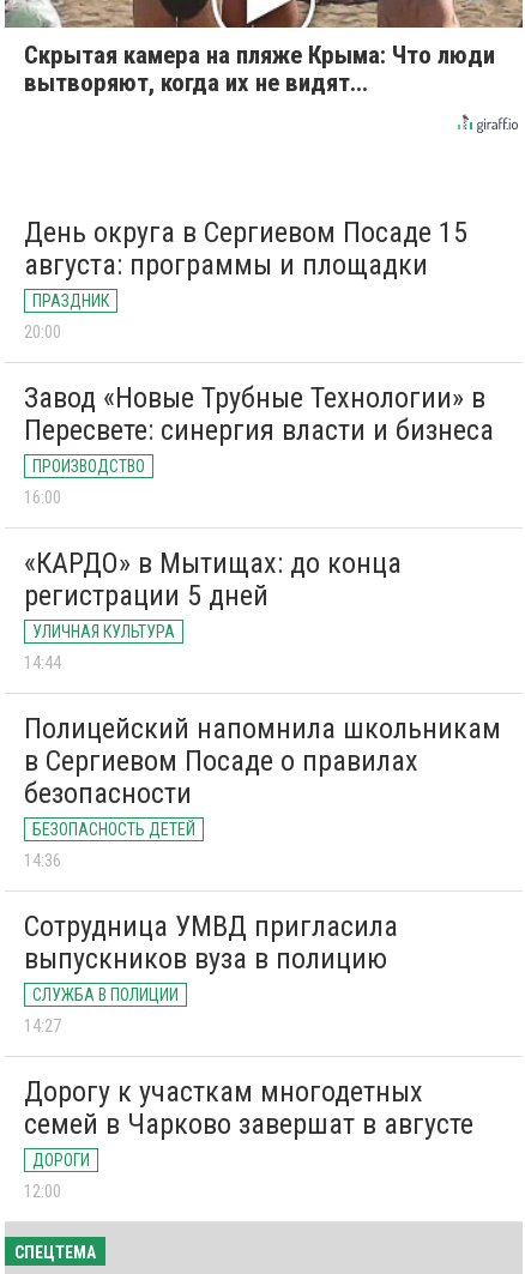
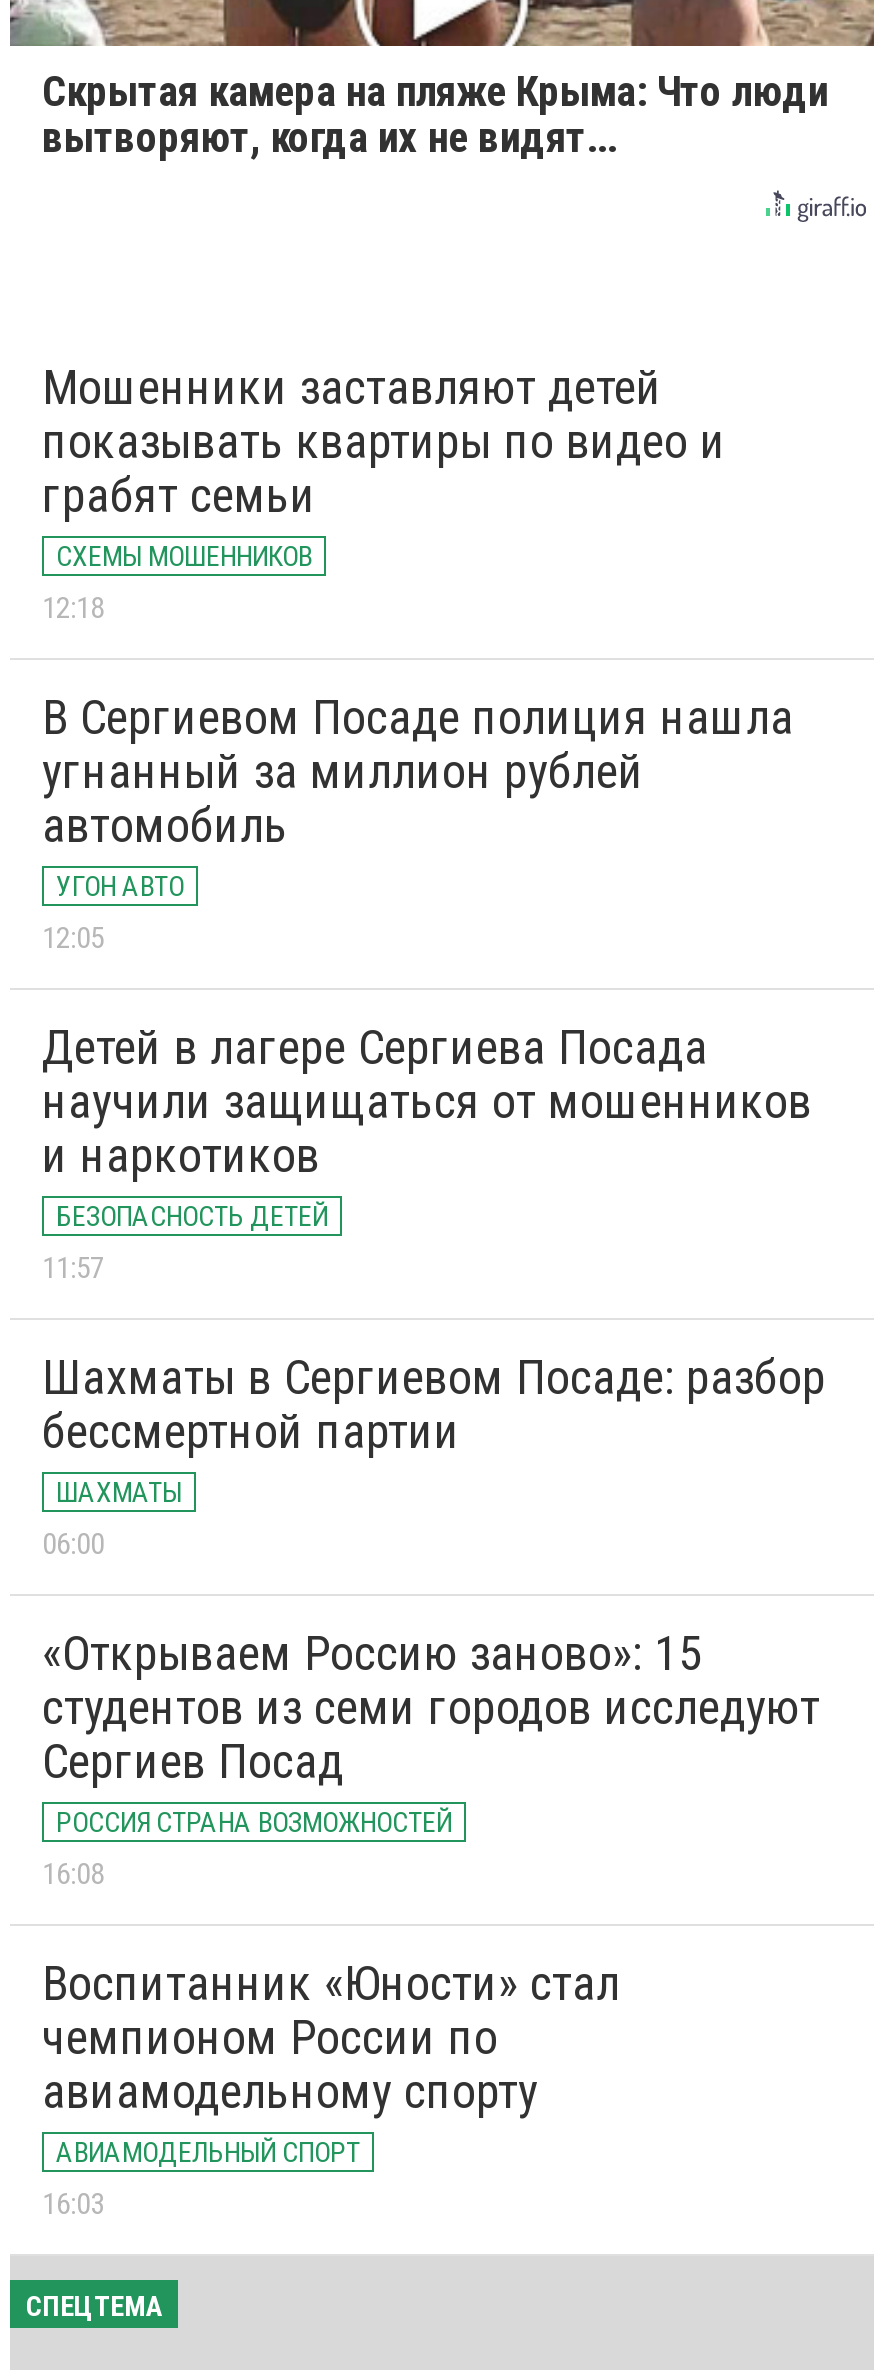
- День округа в Сергиевом Посаде 15
- августа: программы и площадки
- ПРАЗДНИК
- 20:00
- Завод «Новые Трубные Технологии» в
- Пересвете: синергия власти и бизнеса
- ПРОИЗВОДСТВО
- 16:00
- «КАРДО» в Мытищах: до конца
- регистрации 5 дней
- УЛИЧНАЯ КУЛЬТУРА
- 14:44
- Полицейский напомнила школьникам
- в Сергиевом Посаде о правилах
- безопасности
+ Мошенники заставляют детей
+ показывать квартиры по видео и
+ грабят семьи
+ СХЕМЫ МОШЕННИКОВ
+ 12:18
+ В Сергиевом Посаде полиция нашла
+ угнанный за миллион рублей
+ автомобиль
+ УГОН АВТО
+ 12:05
+ Детей в лагере Сергиева Посада
+ научили защищаться от мошенников
+ и наркотиков

moved up: БЕЗОПАСНОСТЬ ДЕТЕЙ

- 14:36
- Сотрудница УМВД пригласила
- выпускников вуза в полицию
- СЛУЖБА В ПОЛИЦИИ
- 14:27
- Дорогу к участкам многодетных
- семей в Чарково завершат в августе
- ДОРОГИ
- 12:00
+ 11:57
+ Шахматы в Сергиевом Посаде: разбор
+ бессмертной партии
+ ШАХМАТЫ
+ 06:00
+ «Открываем Россию заново»: 15
+ студентов из семи городов исследуют
+ Сергиев Посад
+ РОССИЯ СТРАНА ВОЗМОЖНОСТЕЙ
+ 16:08
+ Воспитанник «Юности» стал
+ чемпионом России по
+ авиамодельному спорту
+ АВИАМОДЕЛЬНЫЙ СПОРТ
+ 16:03
